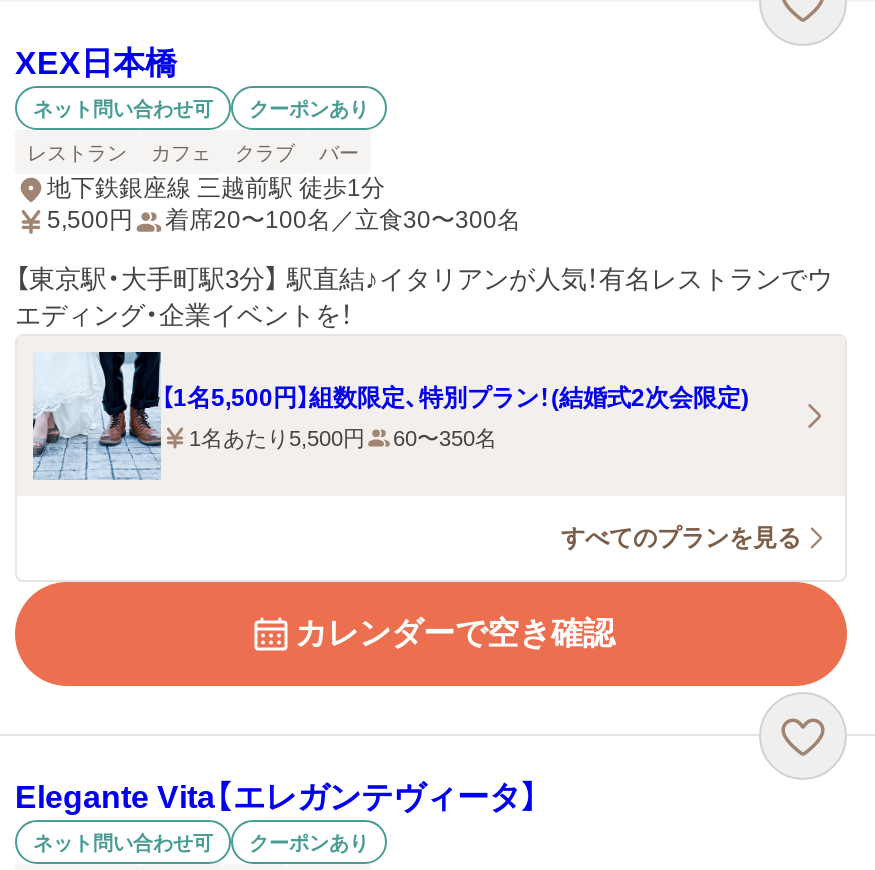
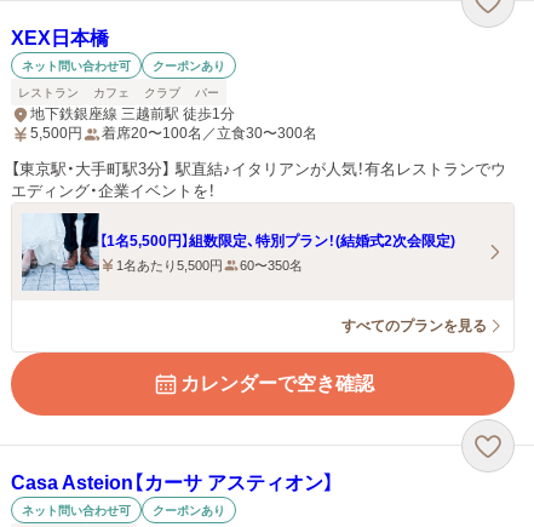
- Elegante Vita【エレガンテヴィータ】
+ Casa Asteion【カーサ アスティオン】
